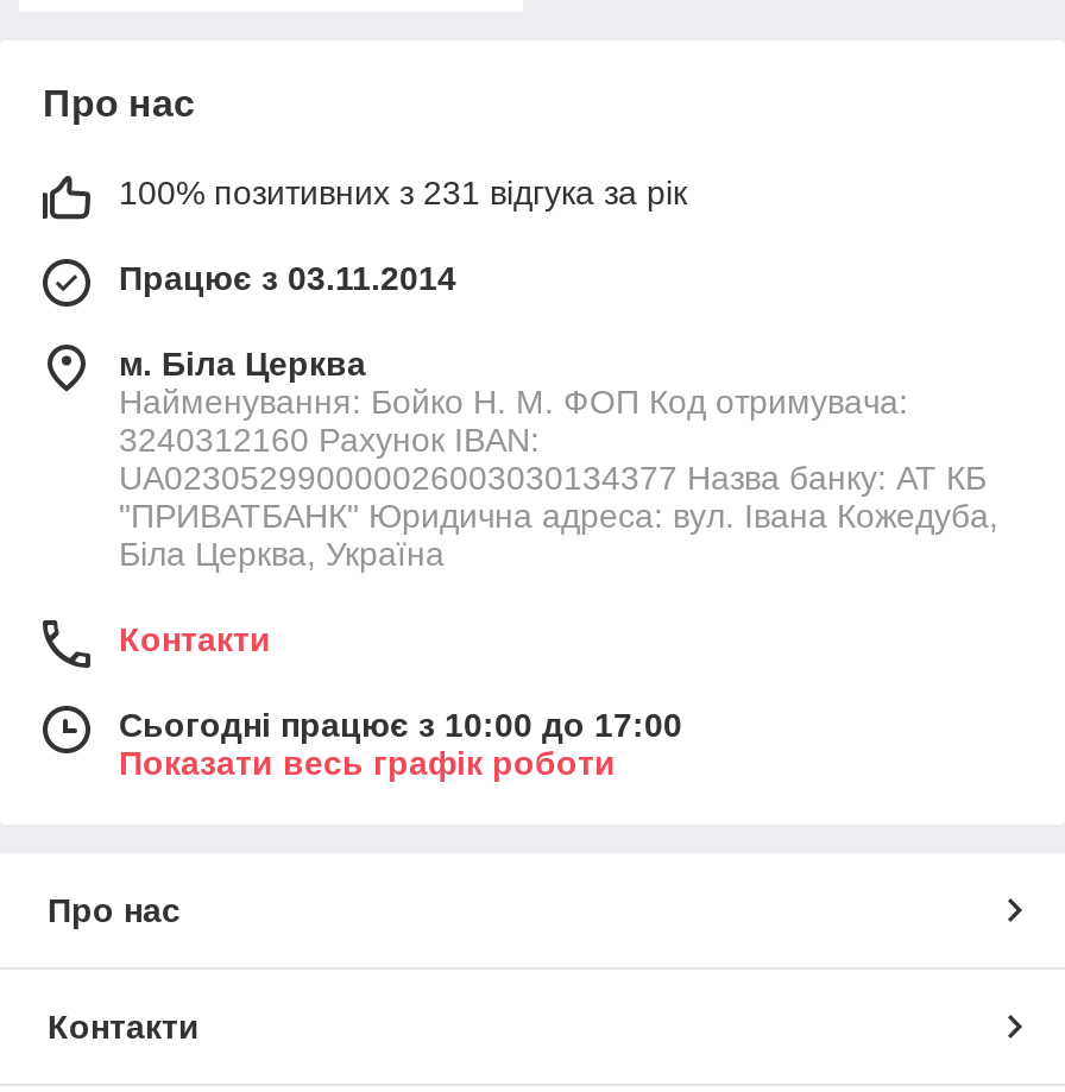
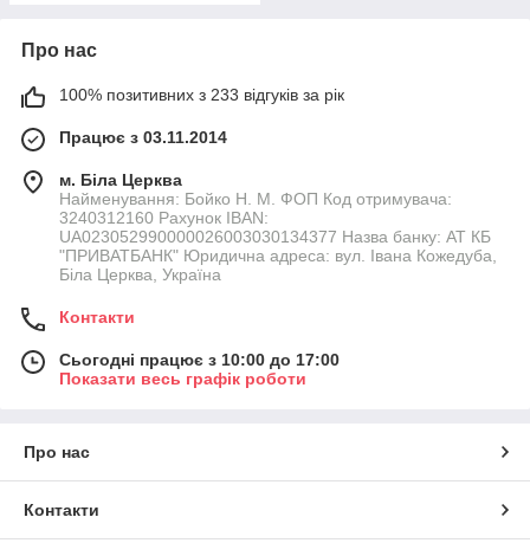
- 100% позитивних з 231 відгука за рік
+ 100% позитивних з 233 відгуків за рік
